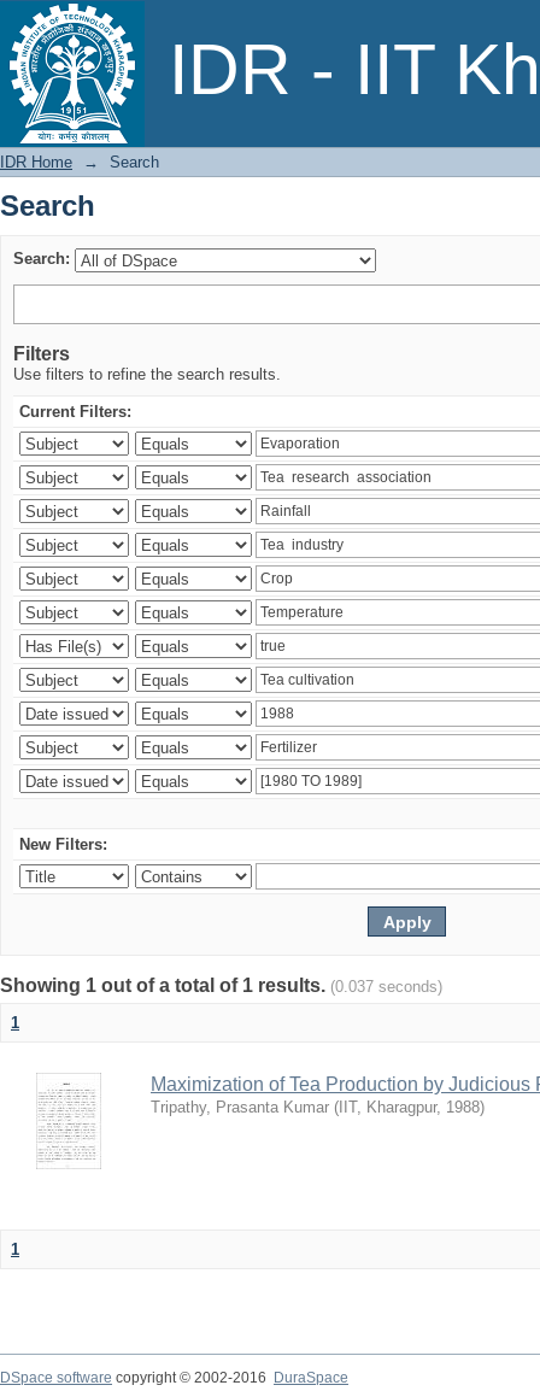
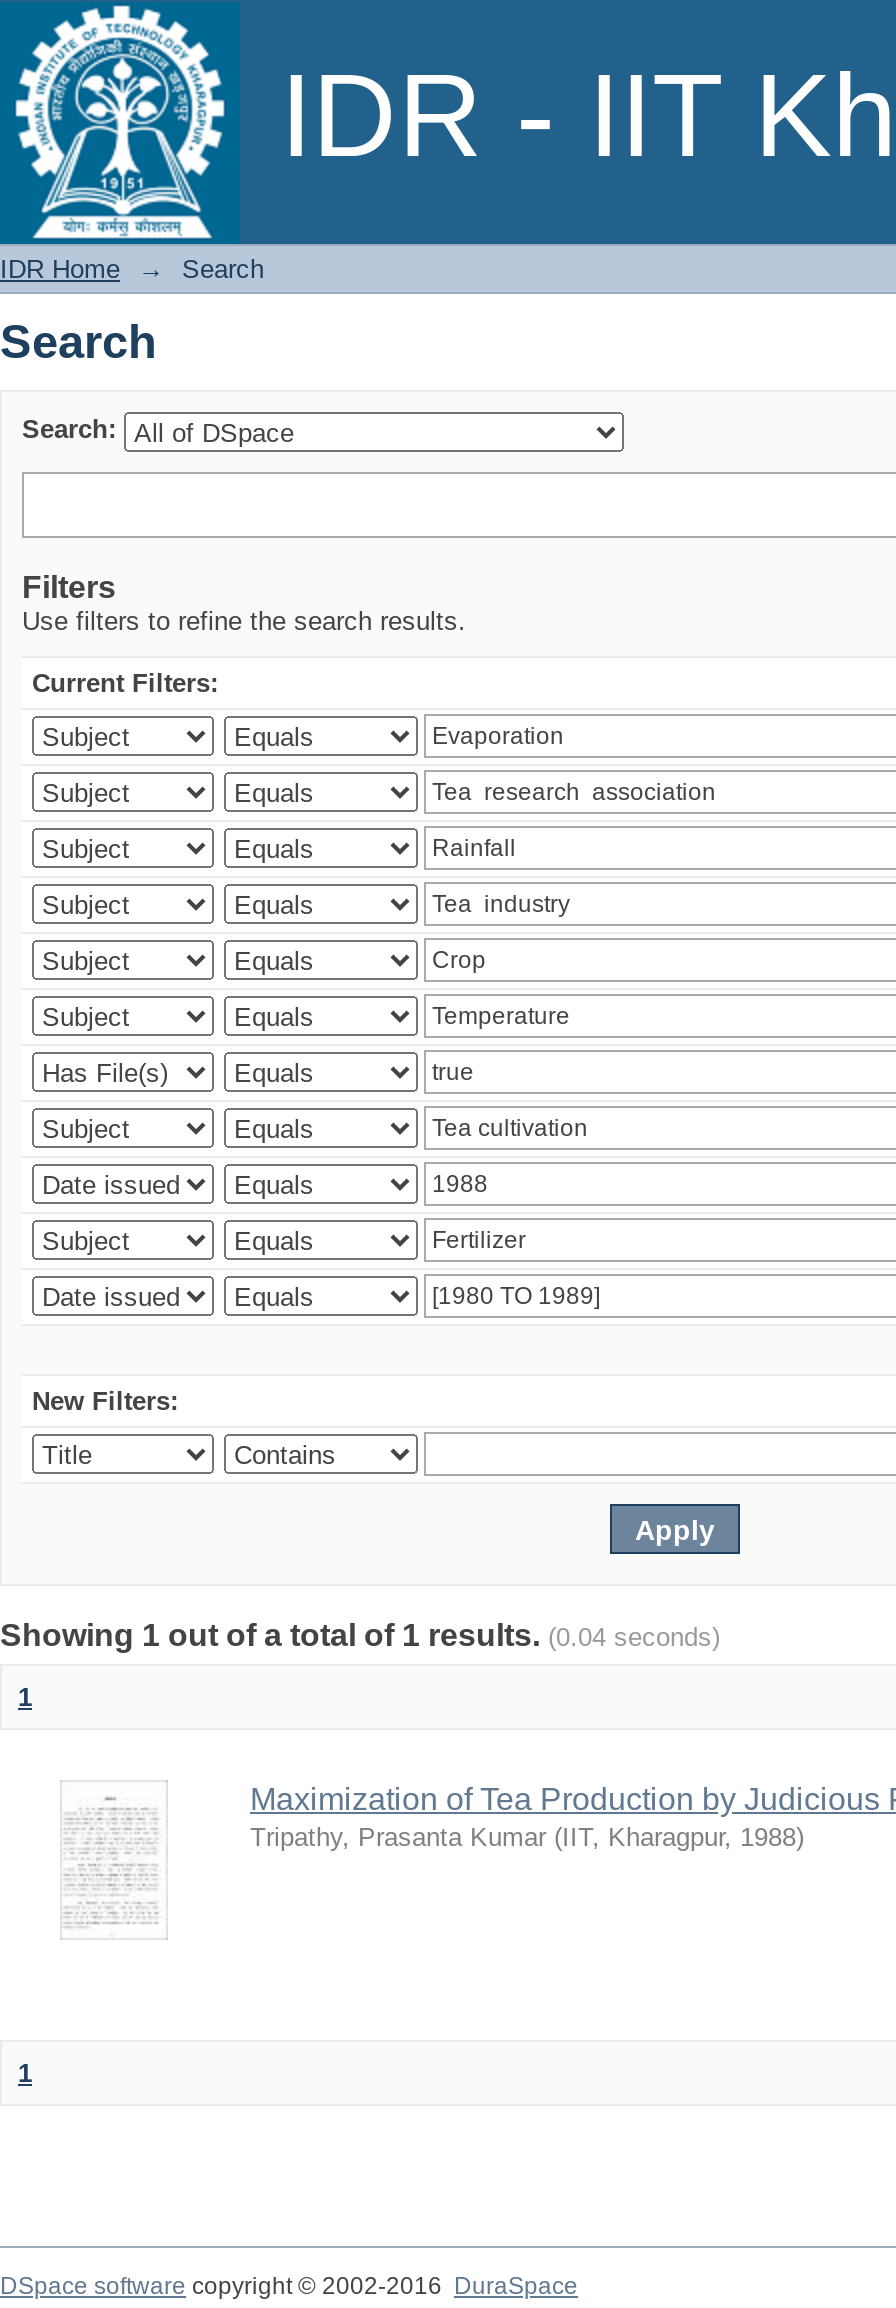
- Showing 1 out of a total of 1 results. (0.037 seconds)
+ Showing 1 out of a total of 1 results. (0.04 seconds)
